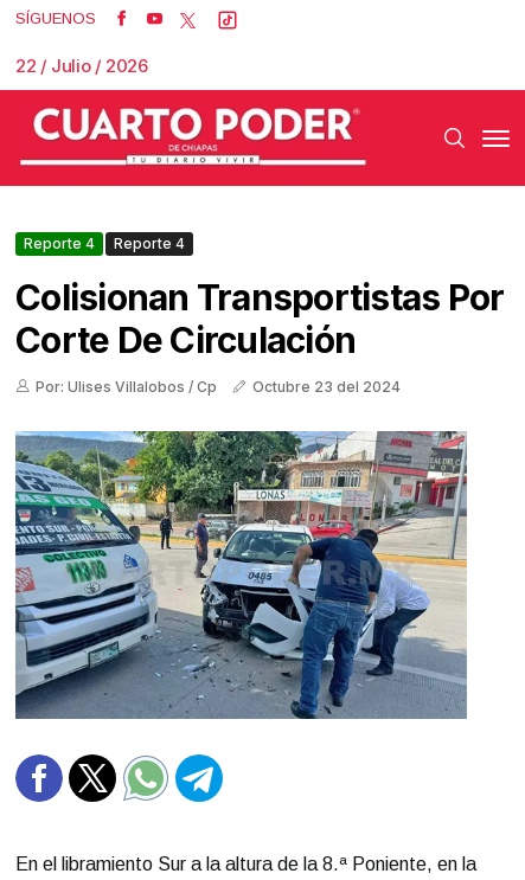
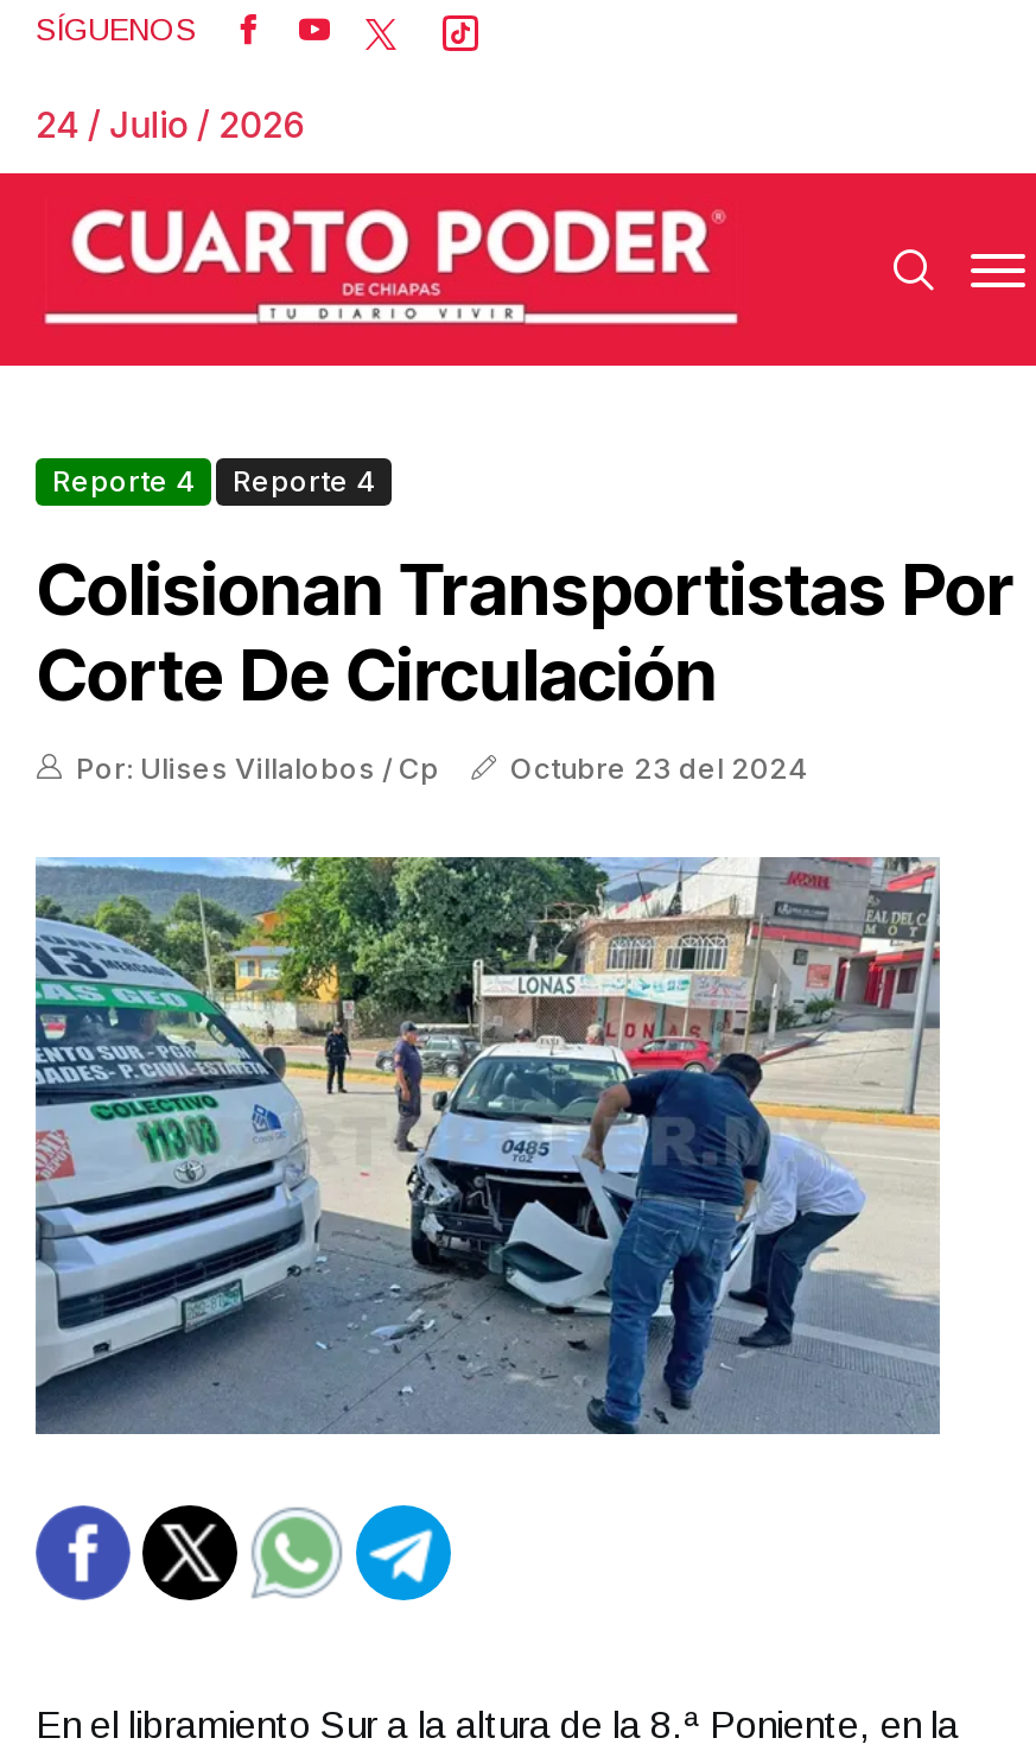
- 22 / Julio / 2026
+ 24 / Julio / 2026
